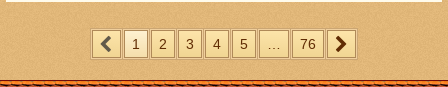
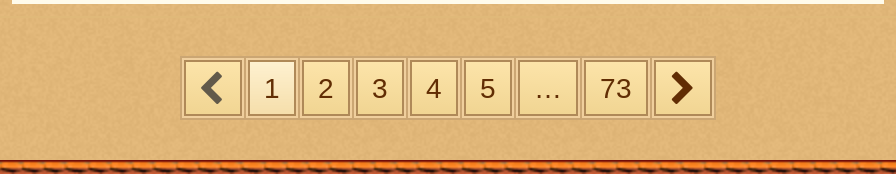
- 76
+ 73
